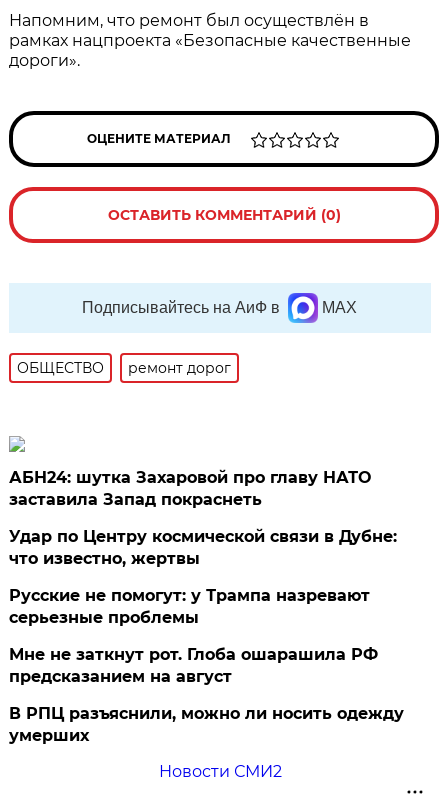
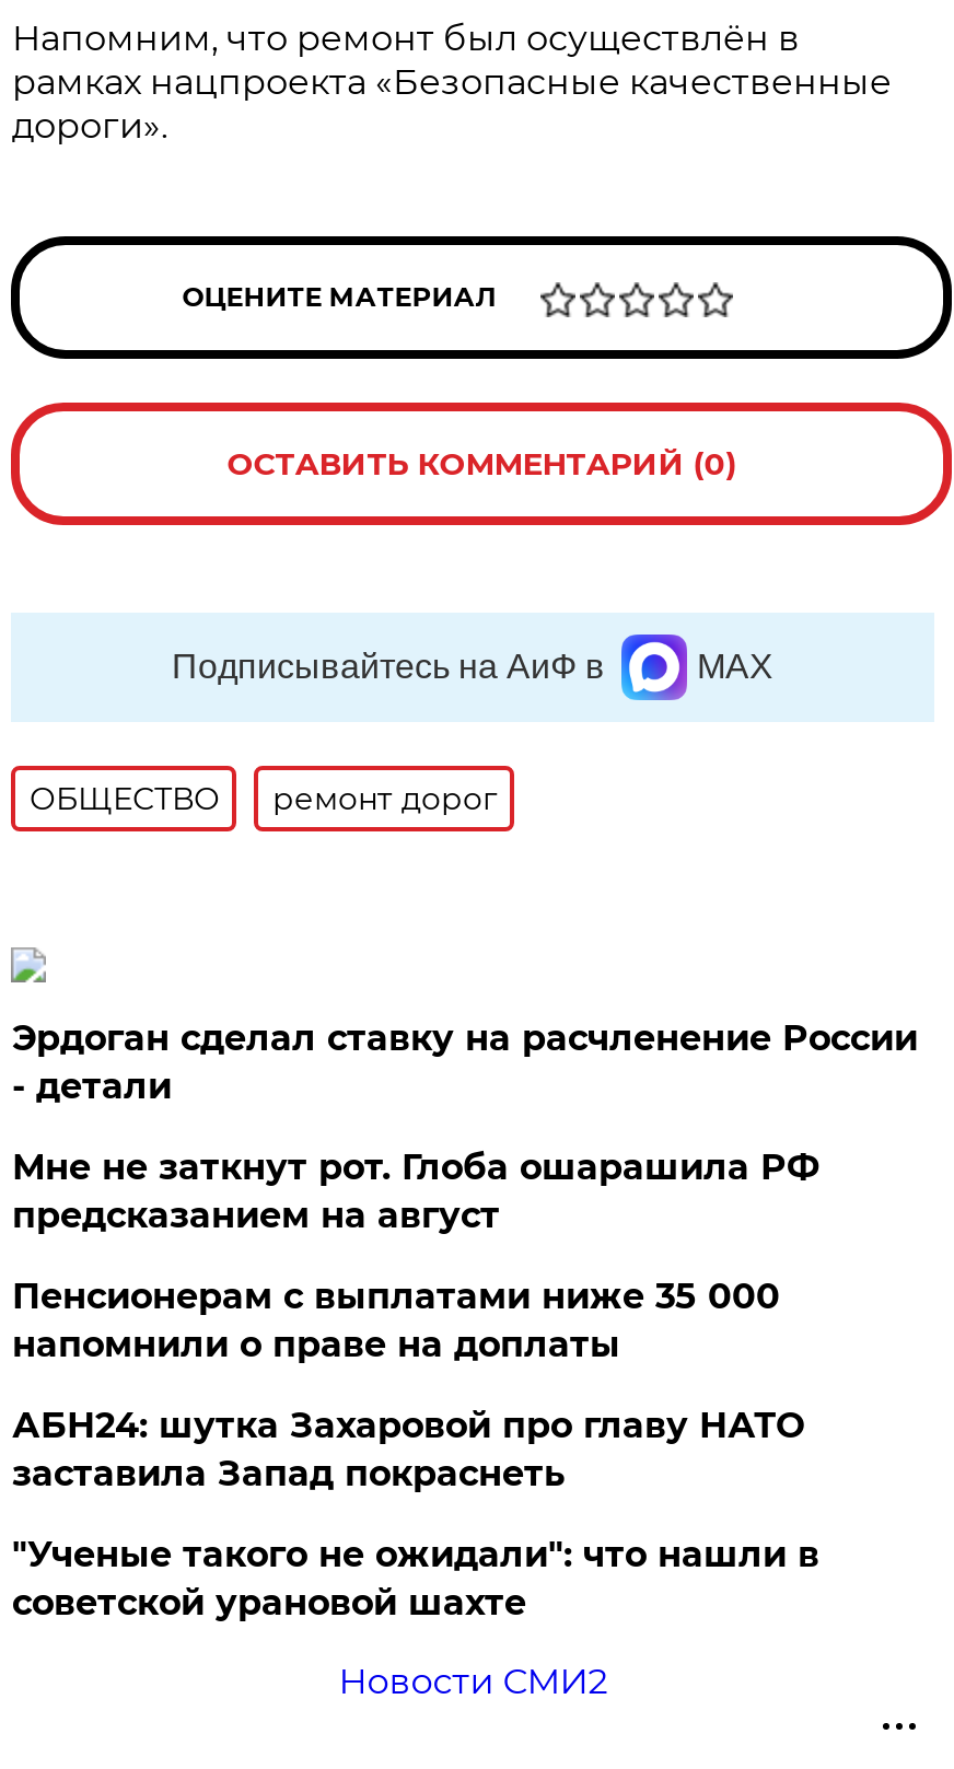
+ Эрдоган сделал ставку на расчленение России
+ - детали
+ Пенсионерам с выплатами ниже 35 000
+ напомнили о праве на доплаты

moved down: АБН24: шутка Захаровой про главу НАТО | заставила Запад покраснеть

- Удар по Центру космической связи в Дубне:
- что известно, жертвы
- Русские не помогут: у Трампа назревают
- серьезные проблемы
- В РПЦ разъяснили, можно ли носить одежду
- умерших
+ "Ученые такого не ожидали": что нашли в
+ советской урановой шахте

moved up: Мне не заткнут рот. Глоба ошарашила РФ | предсказанием на август
